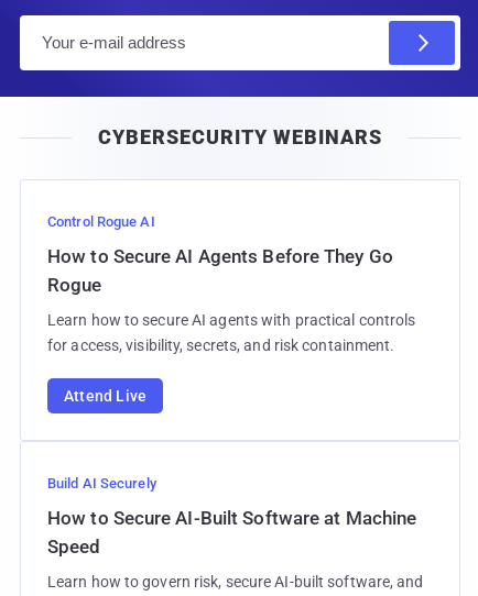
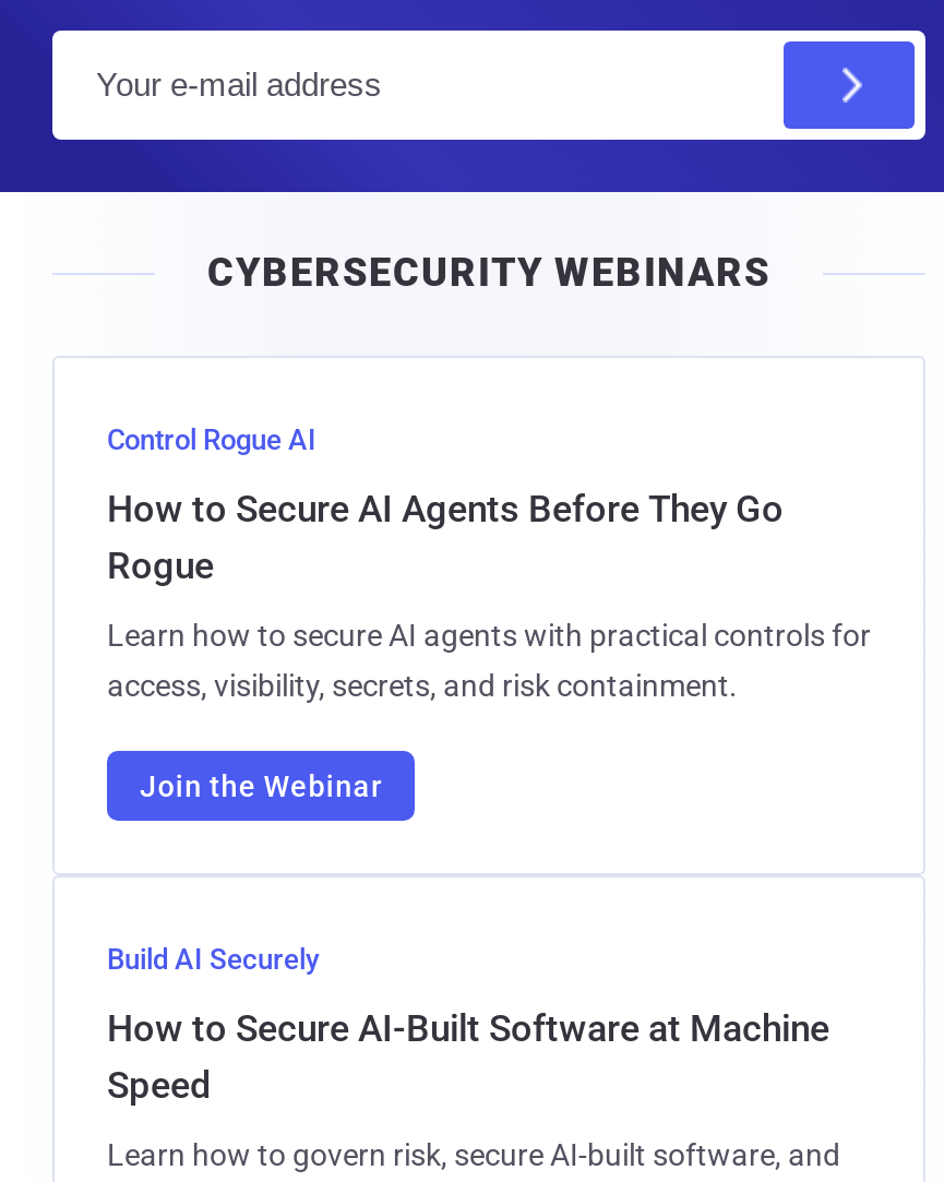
- Attend Live
+ Join the Webinar
